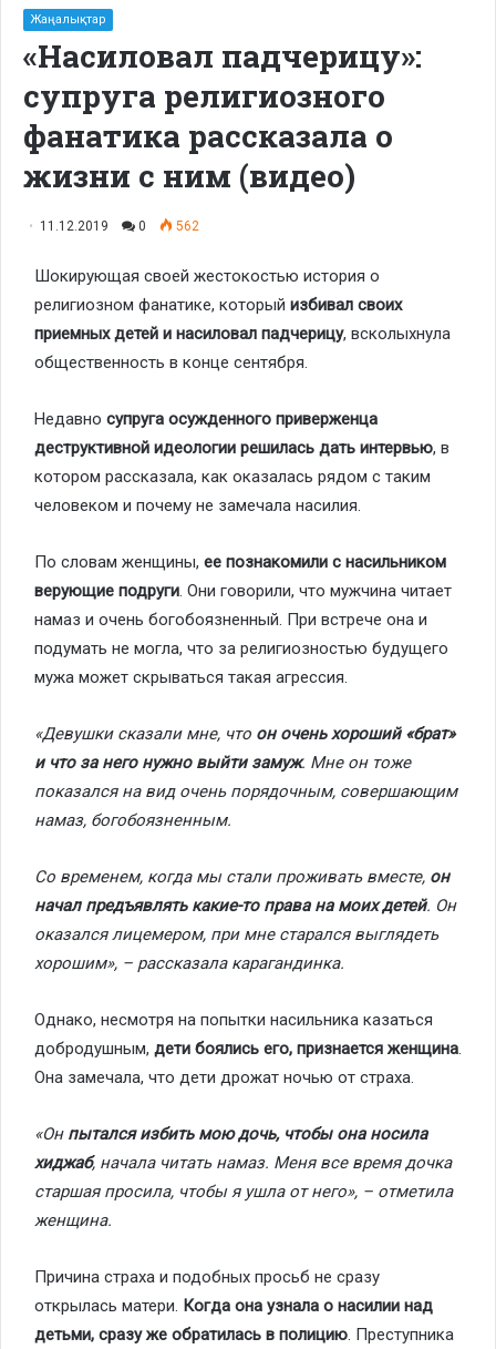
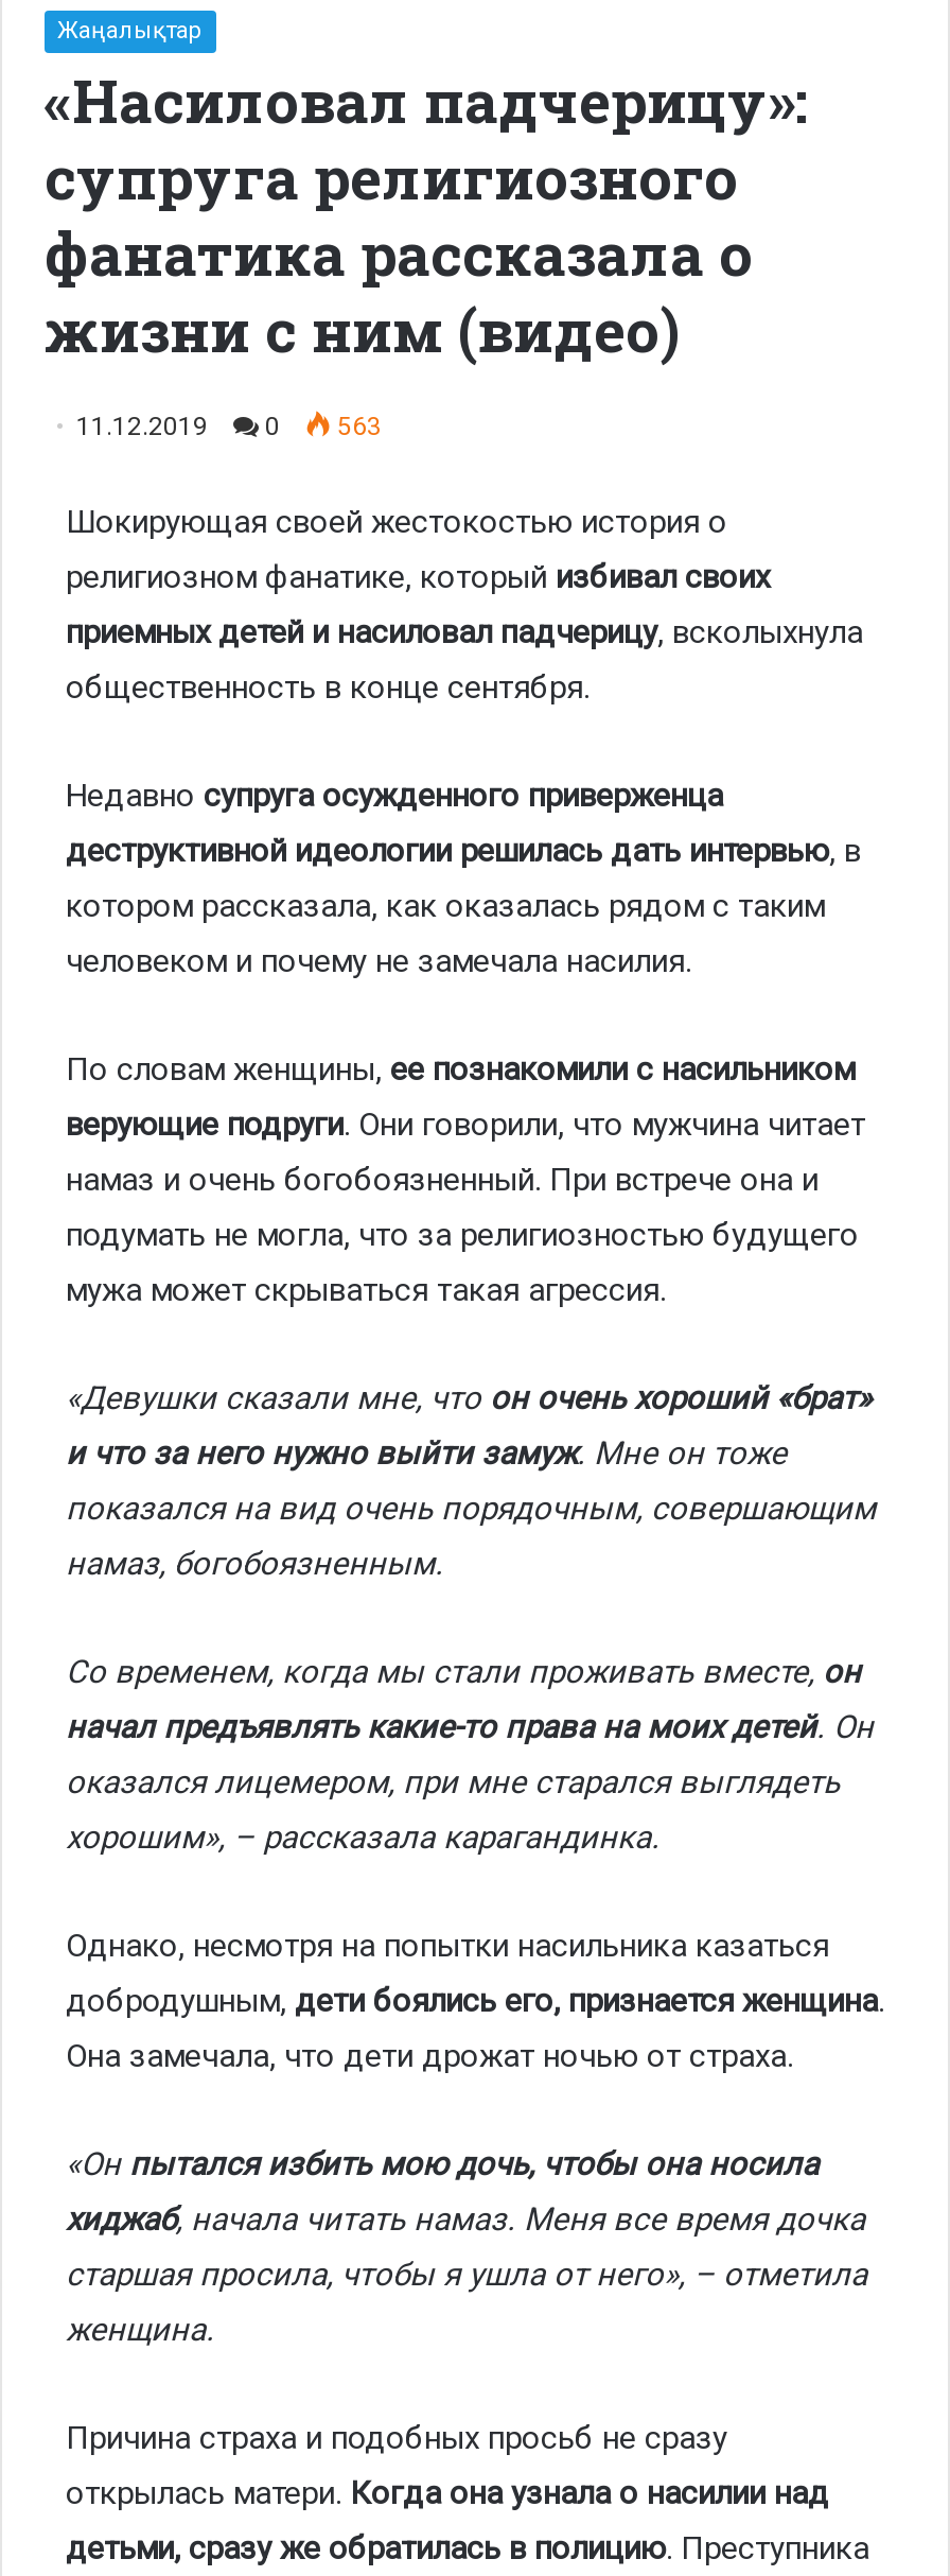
- 11.12.2019 0 562
+ 11.12.2019 0 563
